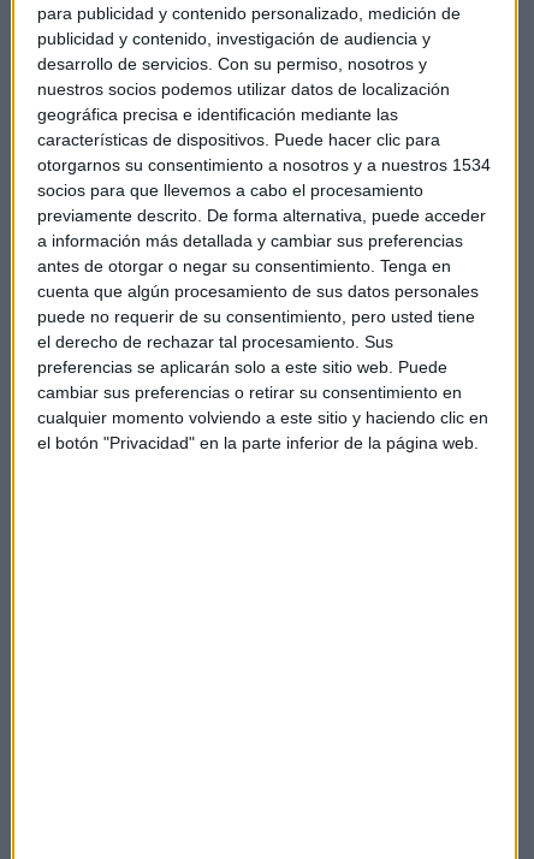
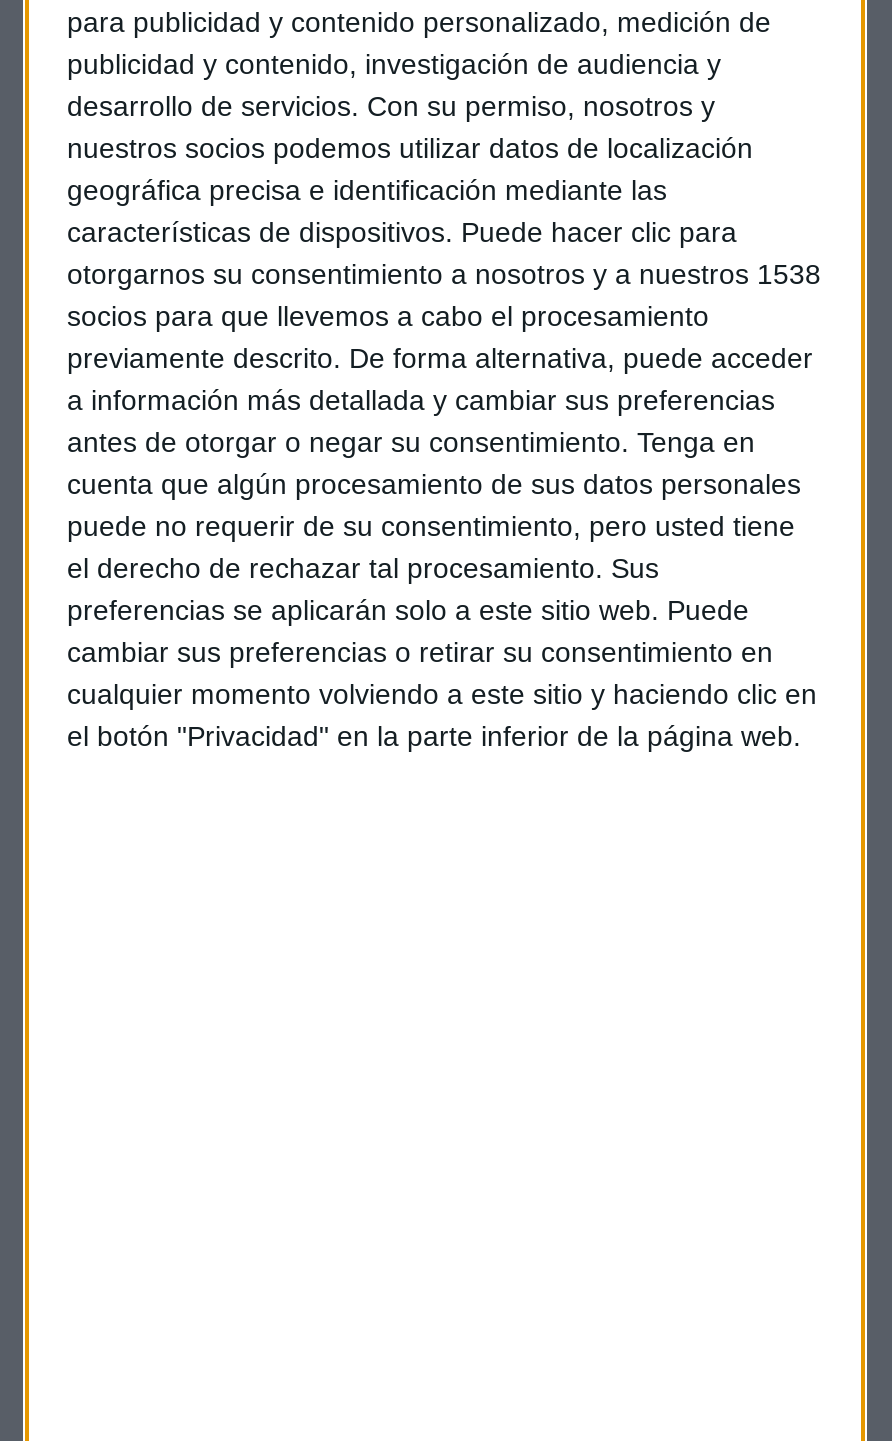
- otorgarnos su consentimiento a nosotros y a nuestros 1534
+ otorgarnos su consentimiento a nosotros y a nuestros 1538
